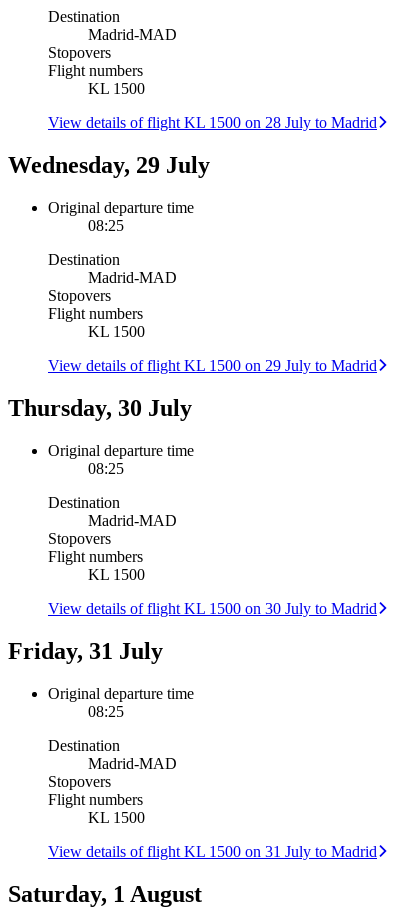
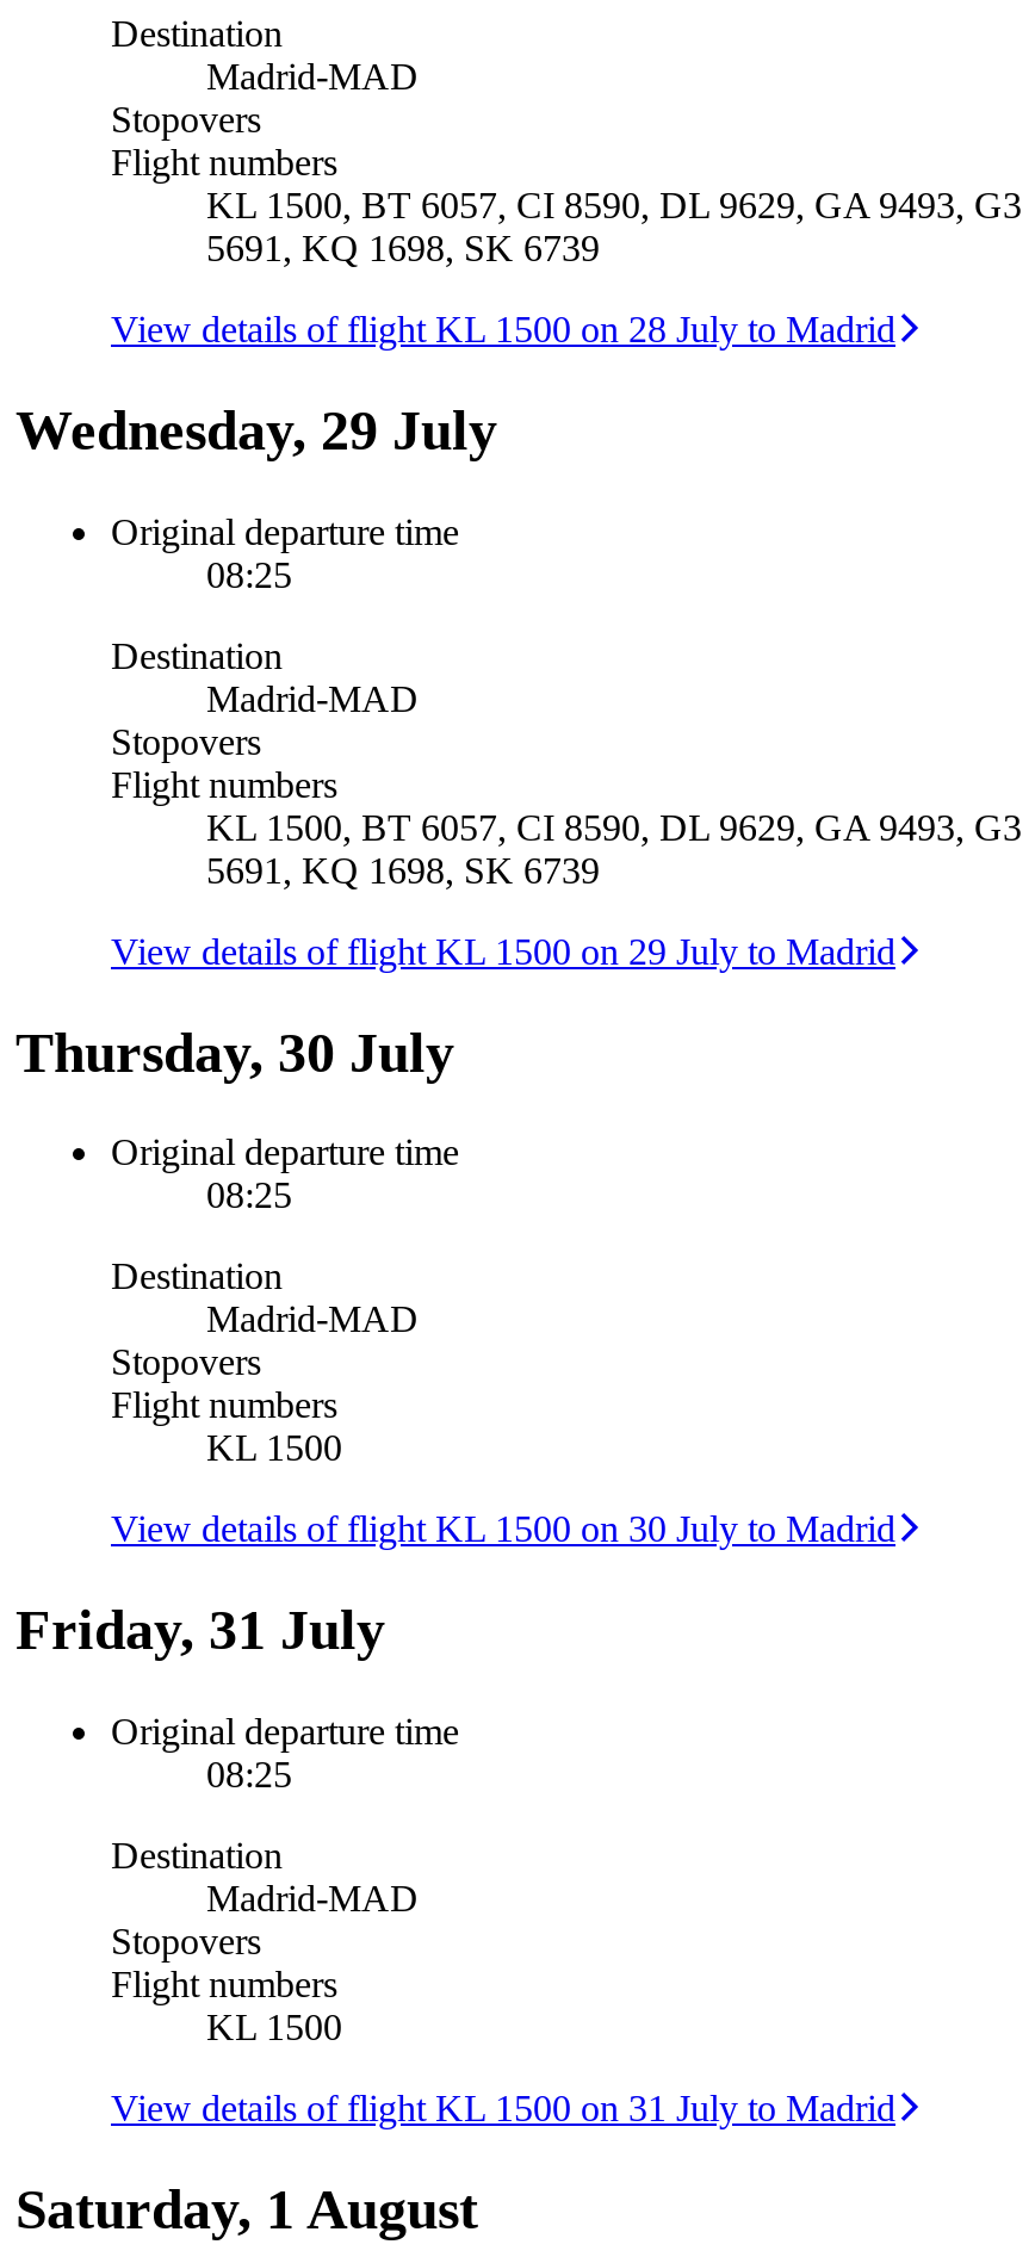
- KL 1500
+ KL 1500, BT 6057, CI 8590, DL 9629, GA 9493, G3
+ 5691, KQ 1698, SK 6739

- KL 1500
+ KL 1500, BT 6057, CI 8590, DL 9629, GA 9493, G3
+ 5691, KQ 1698, SK 6739
